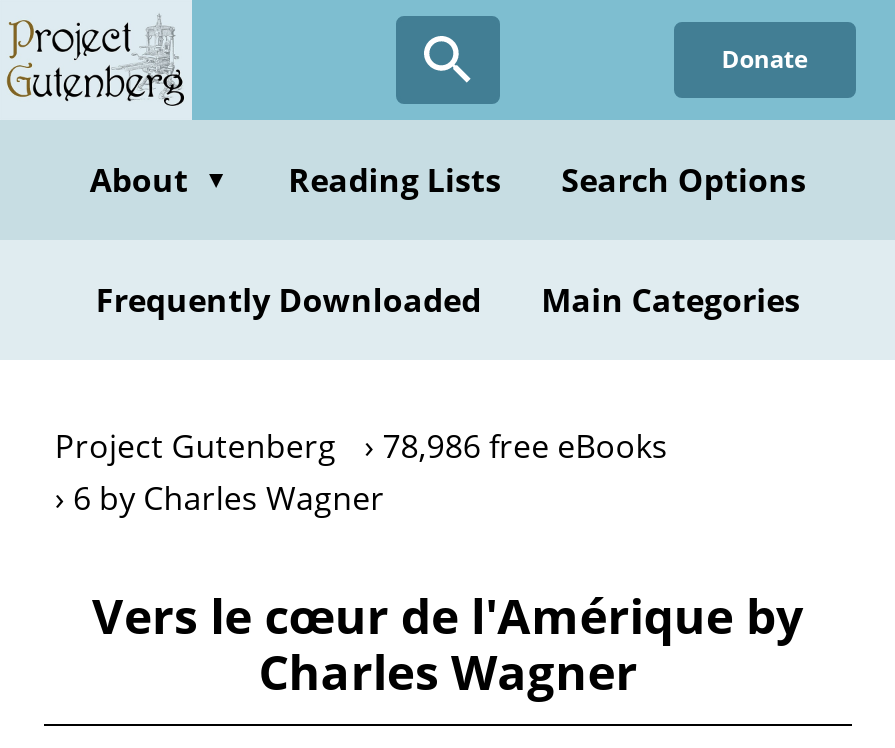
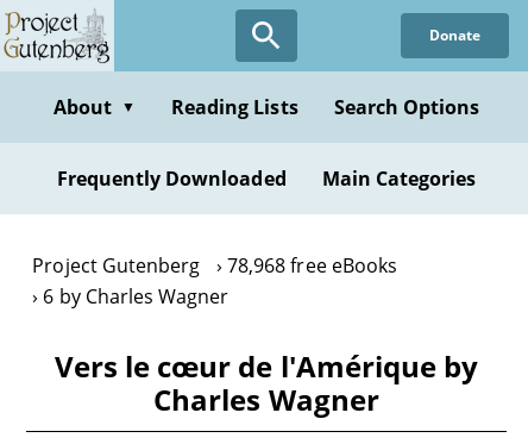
- Project Gutenberg 78,986 free eBooks
+ Project Gutenberg 78,968 free eBooks
